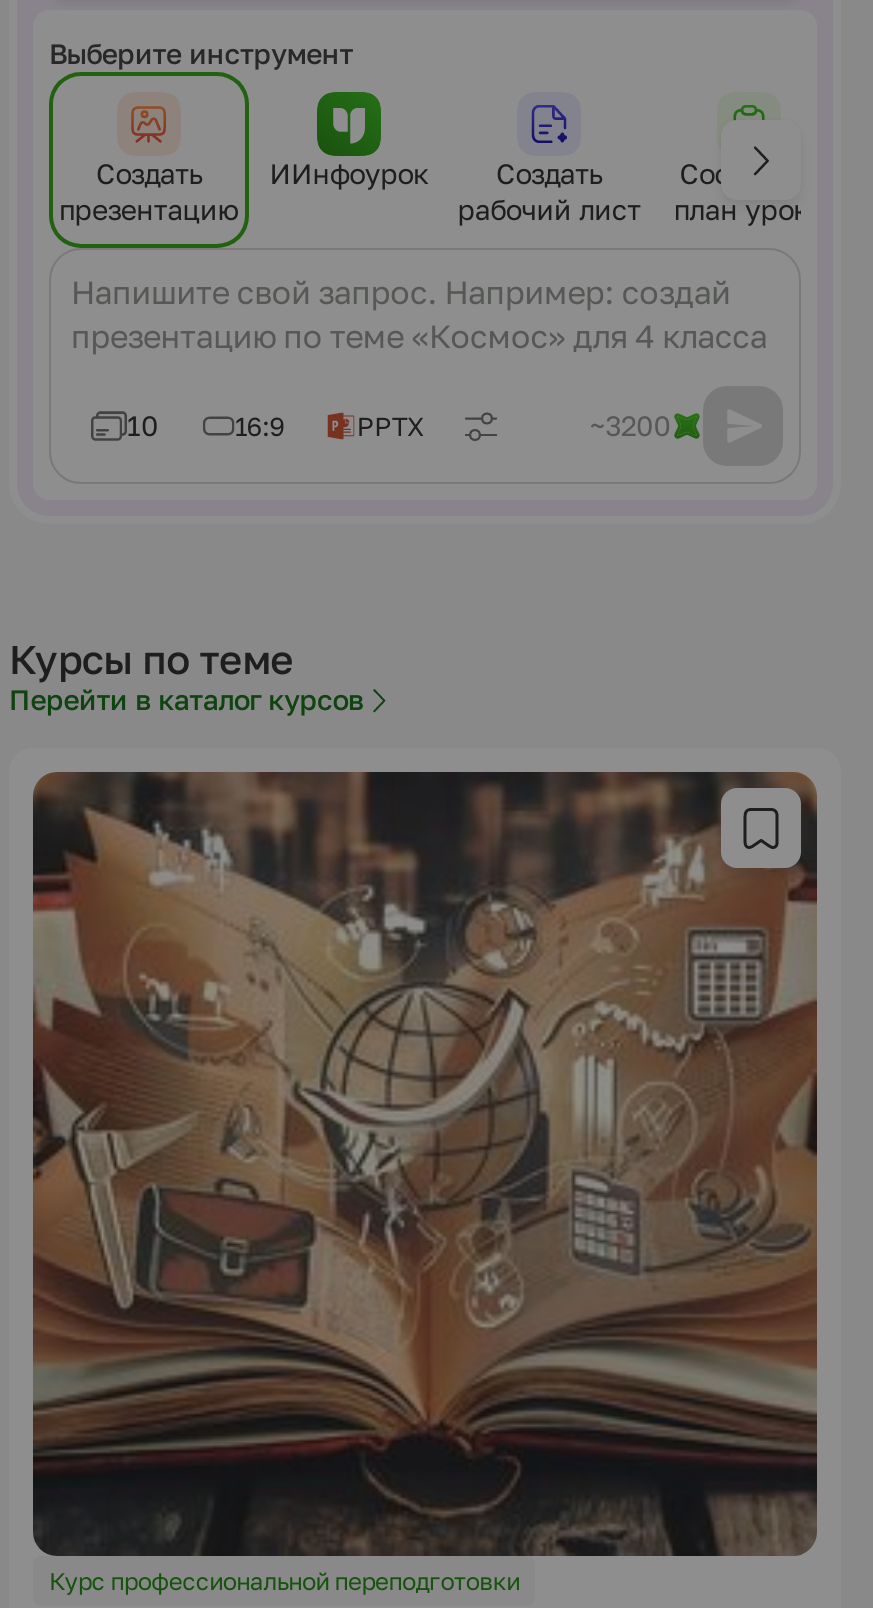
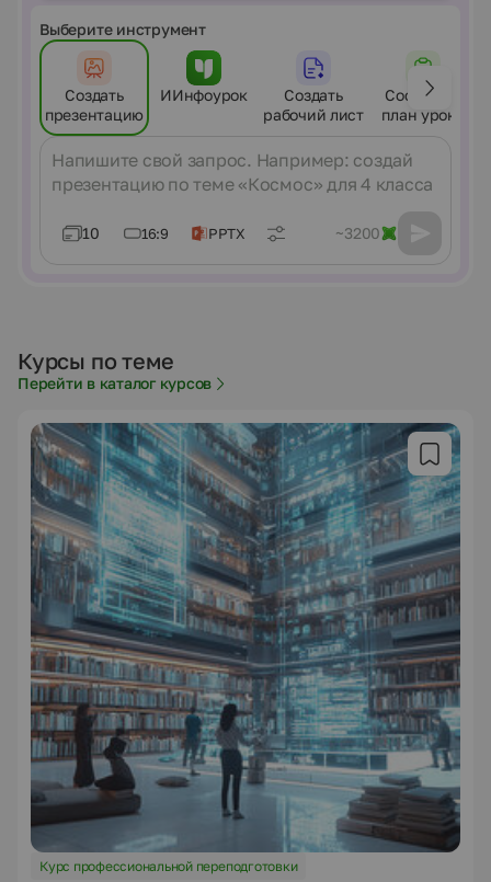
- [image]
+ [image]
